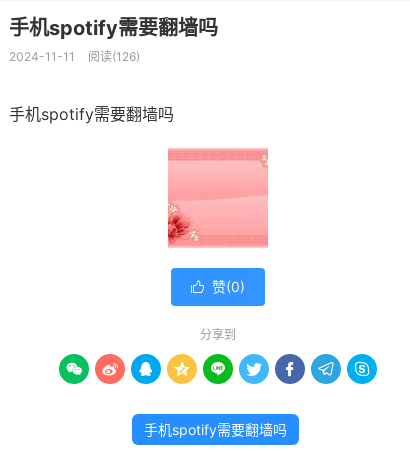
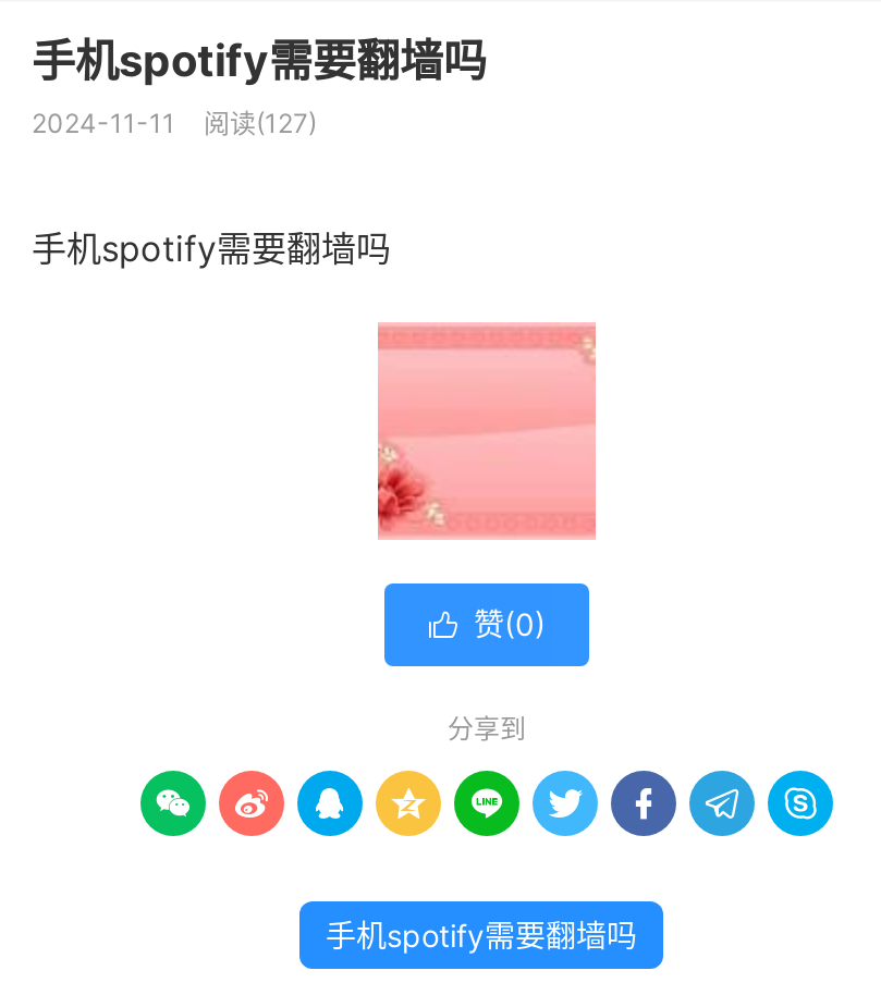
- 2024-11-11 阅读(126)
+ 2024-11-11 阅读(127)
